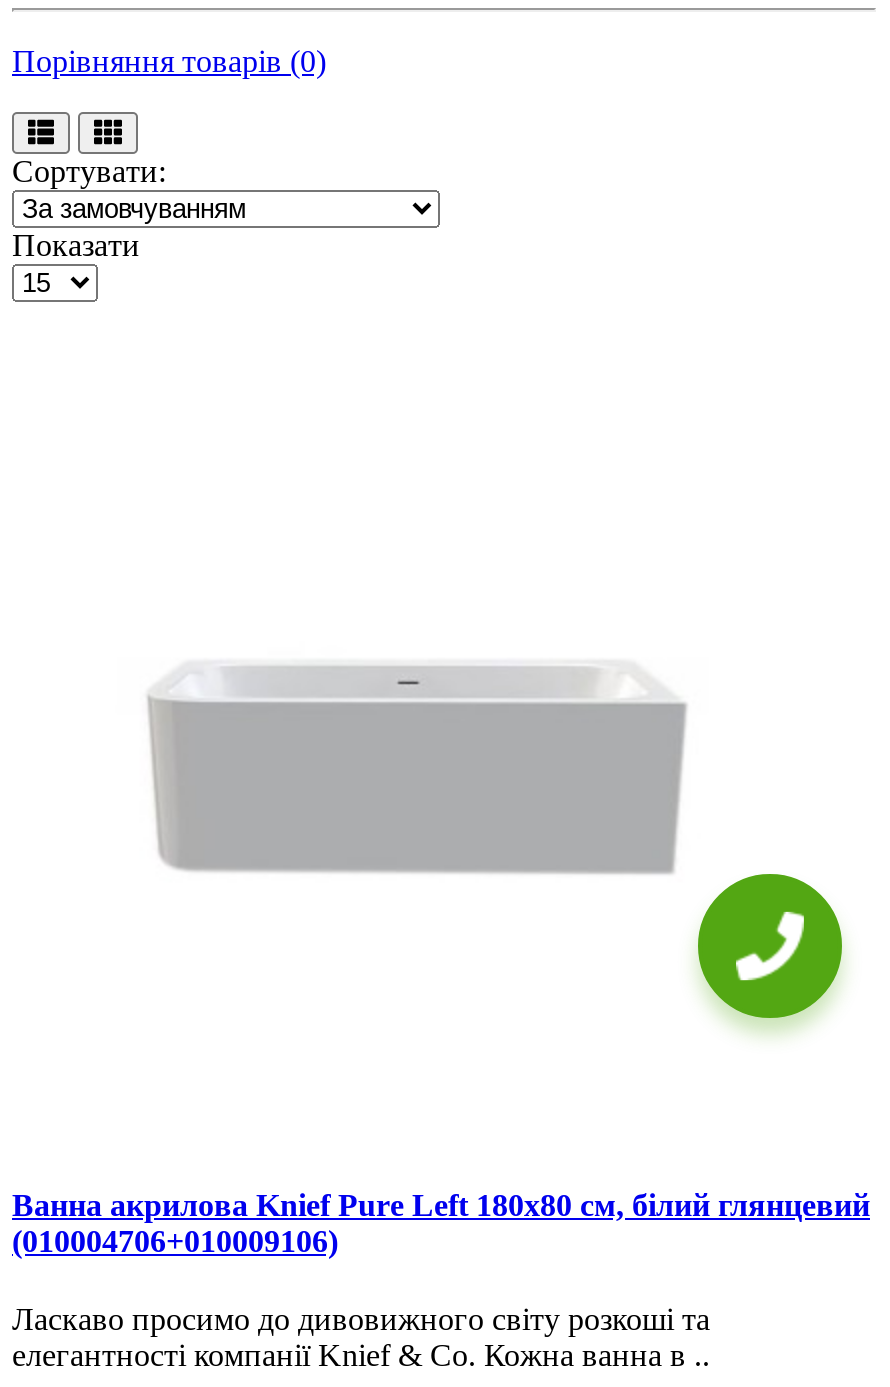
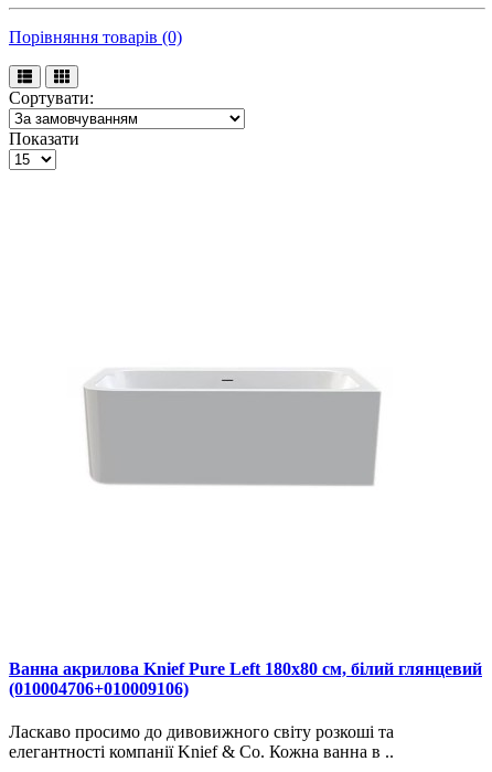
- [image]
